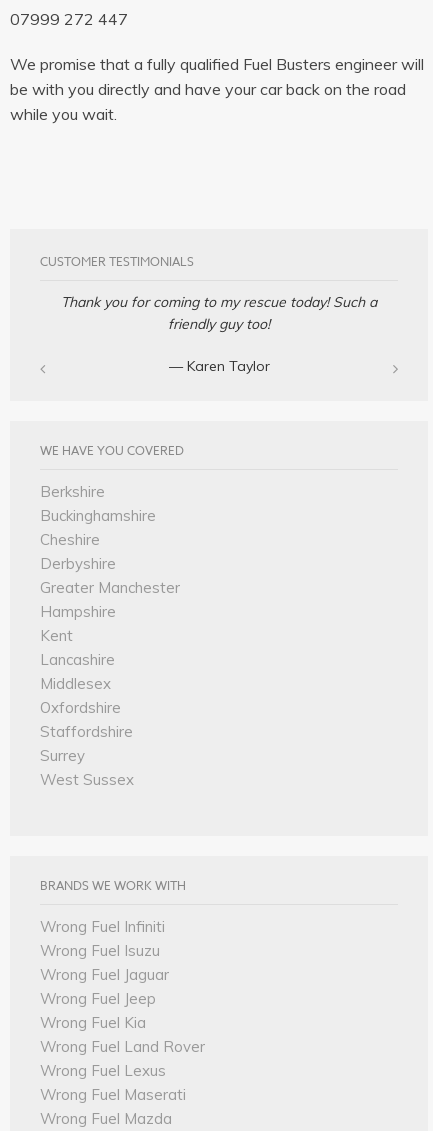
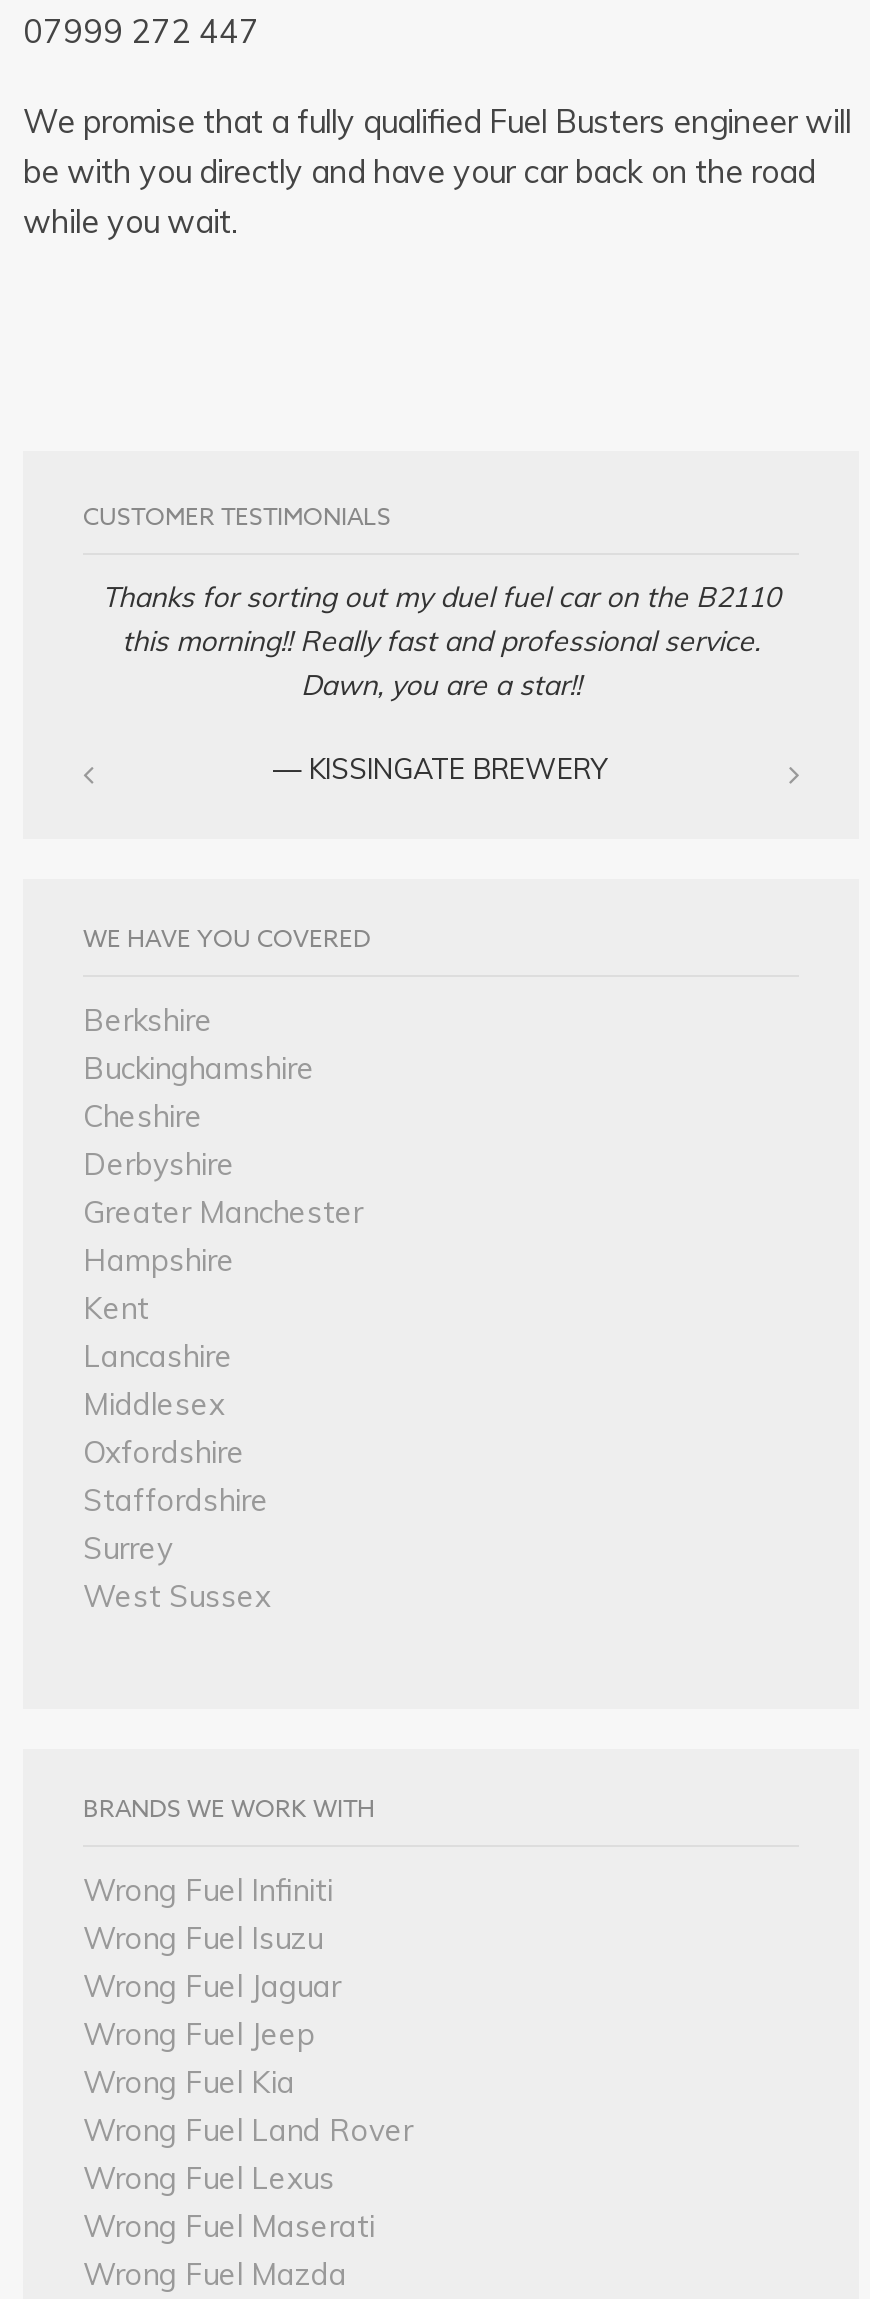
- Thank you for coming to my rescue today! Such a
- friendly guy too!
+ Thanks for sorting out my duel fuel car on the B2110
+ this morning!! Really fast and professional service.
+ Dawn, you are a star!!

- — Karen Taylor
+ — KISSINGATE BREWERY
